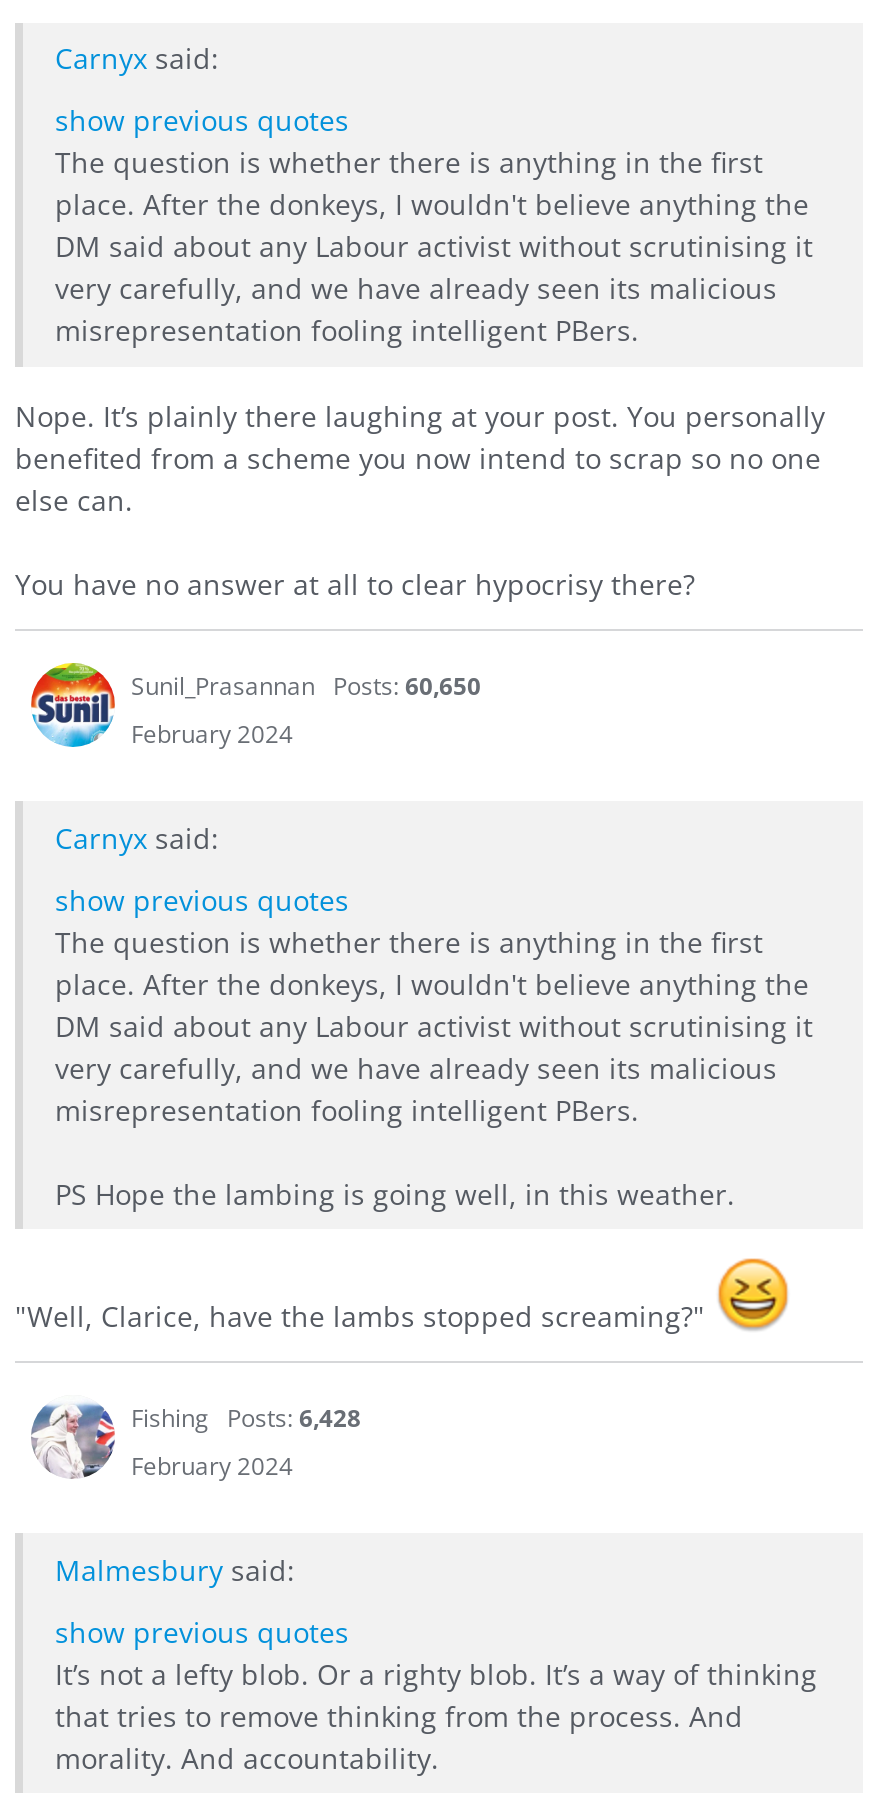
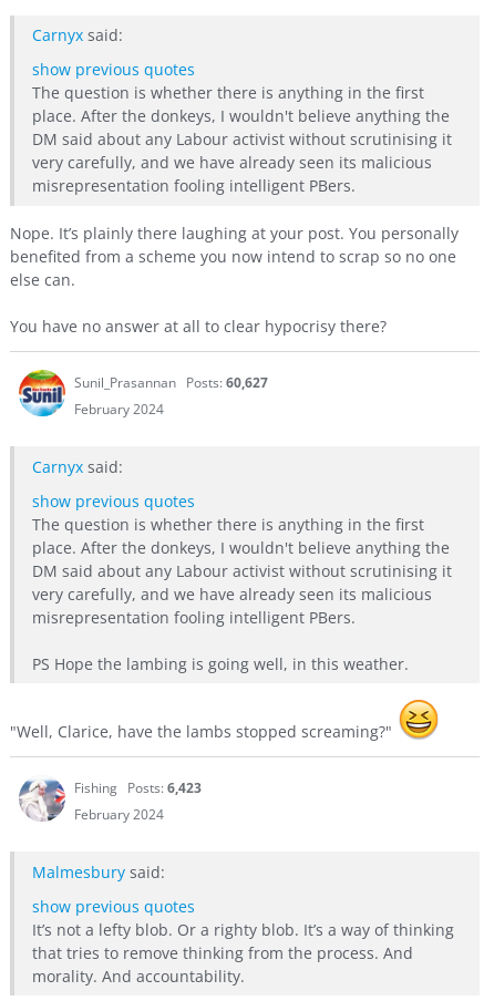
- Sunil_Prasannan Posts: 60,650
+ Sunil_Prasannan Posts: 60,627

- Fishing Posts: 6,428
+ Fishing Posts: 6,423
